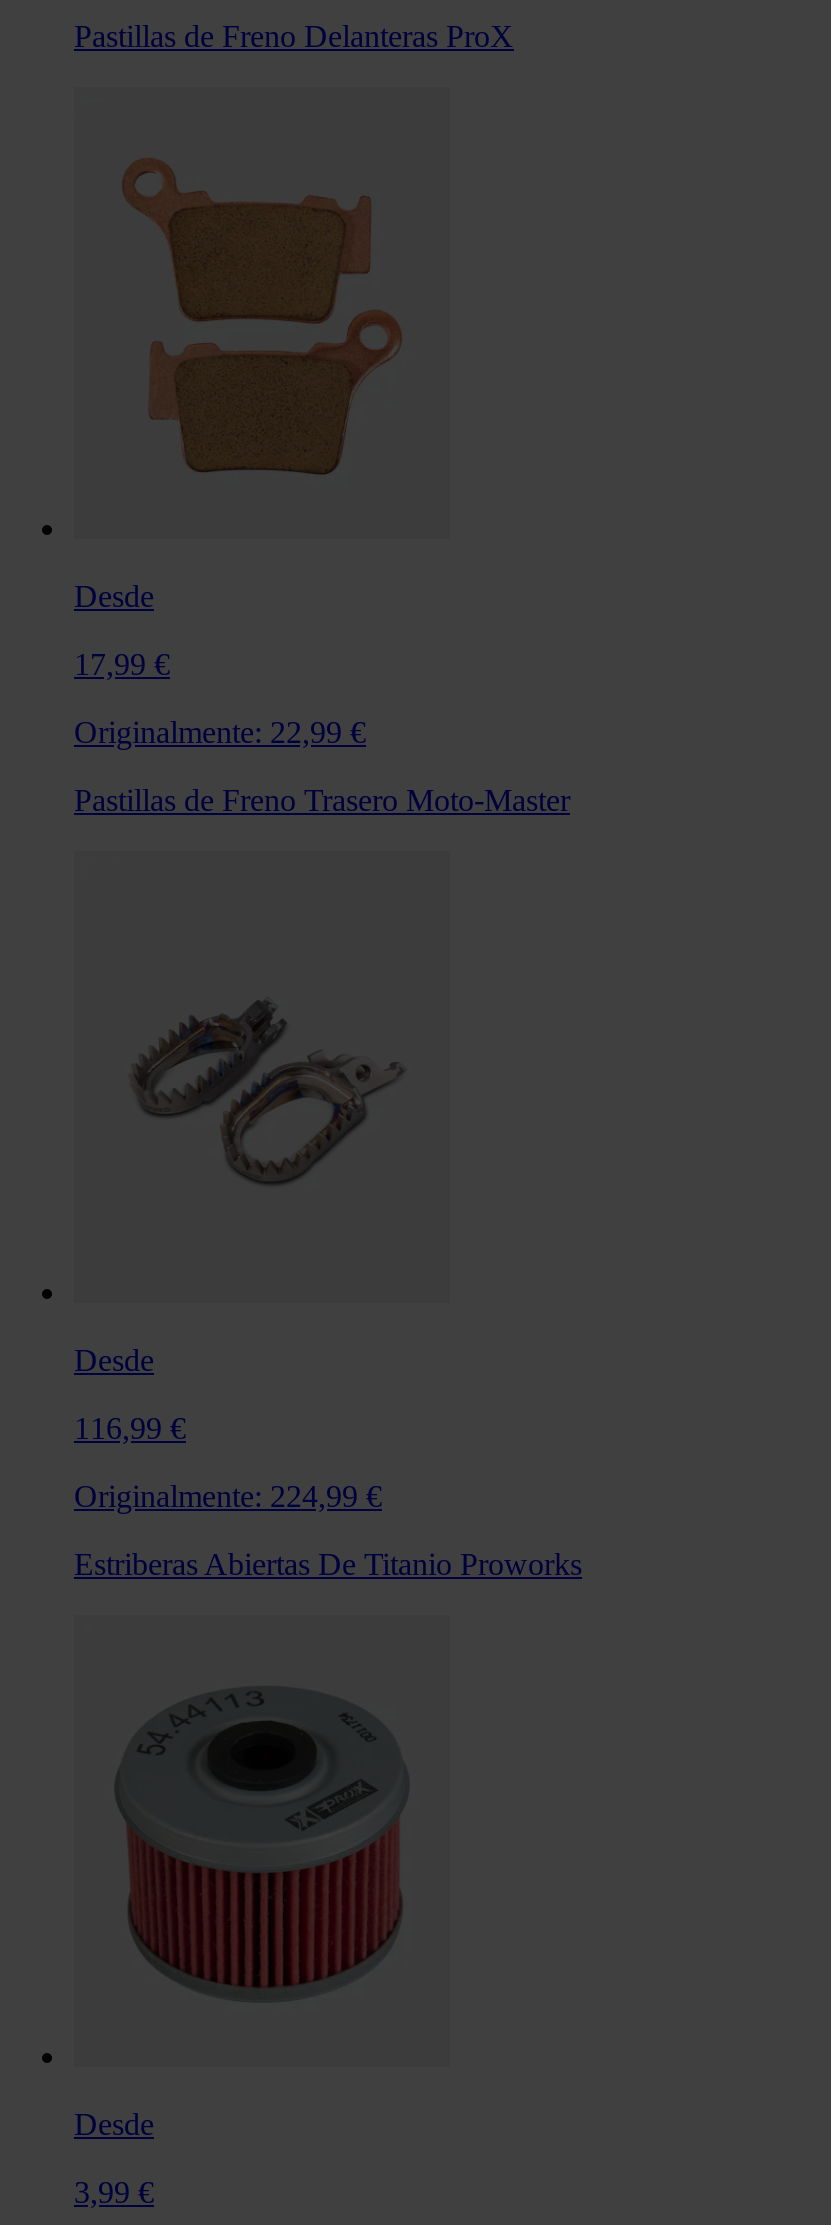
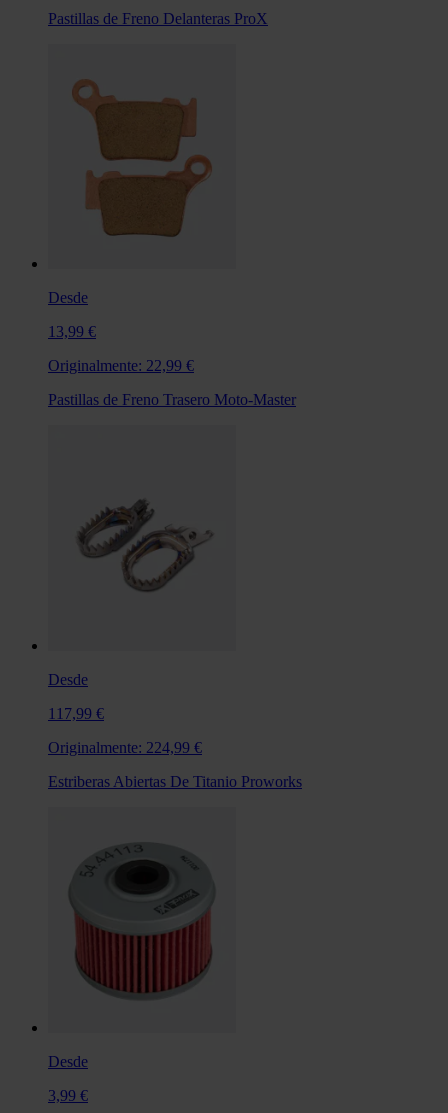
- 17,99 €
+ 13,99 €

- 116,99 €
+ 117,99 €
